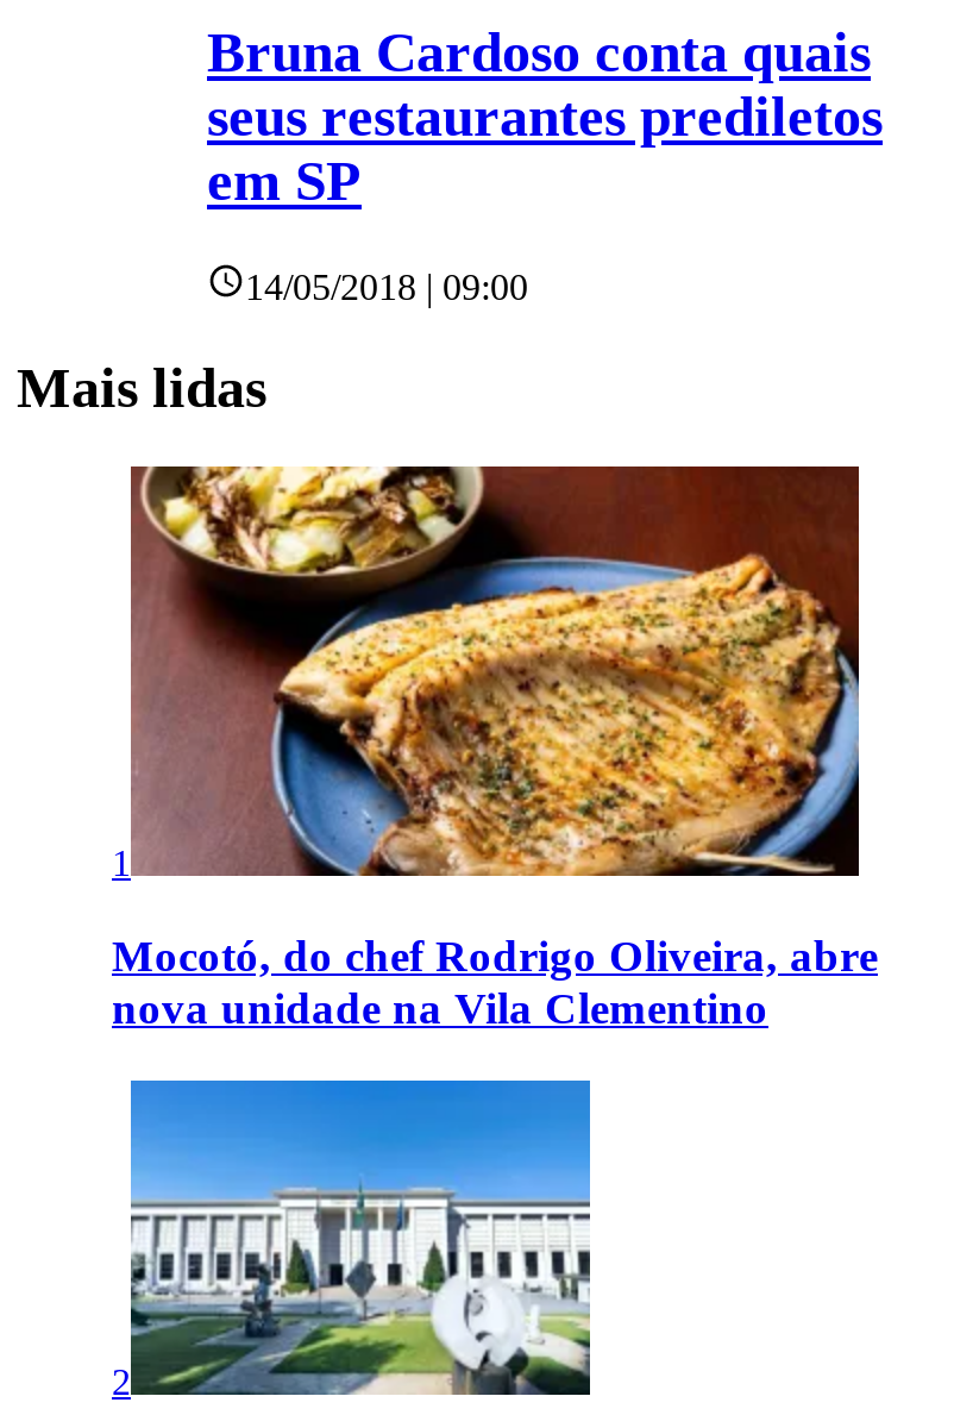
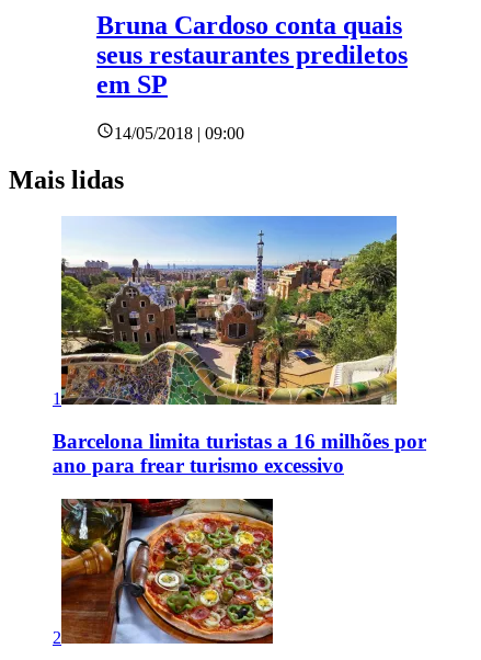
- [image]
- Mocotó, do chef Rodrigo Oliveira, abre
- nova unidade na Vila Clementino
+ [image]
+ Barcelona limita turistas a 16 milhões por
+ ano para frear turismo excessivo

- [image]
+ [image]
